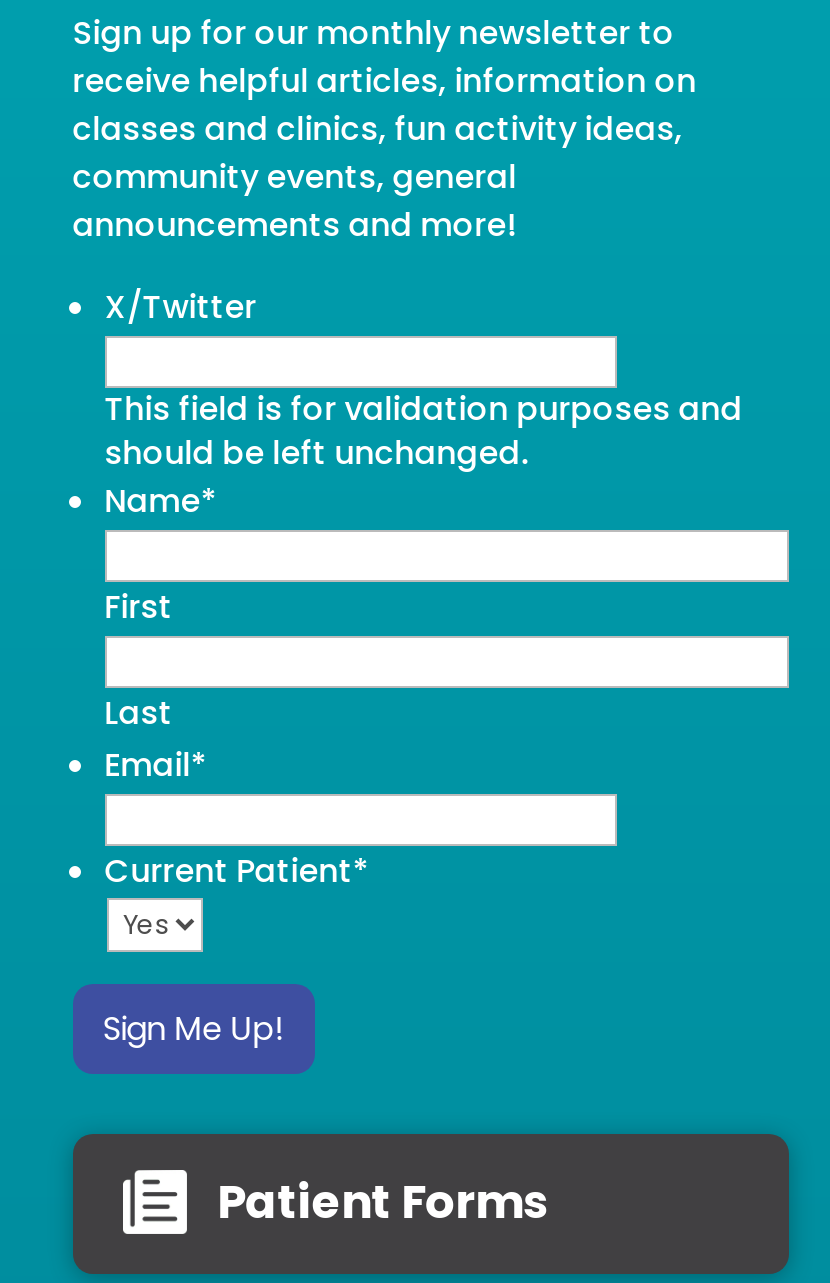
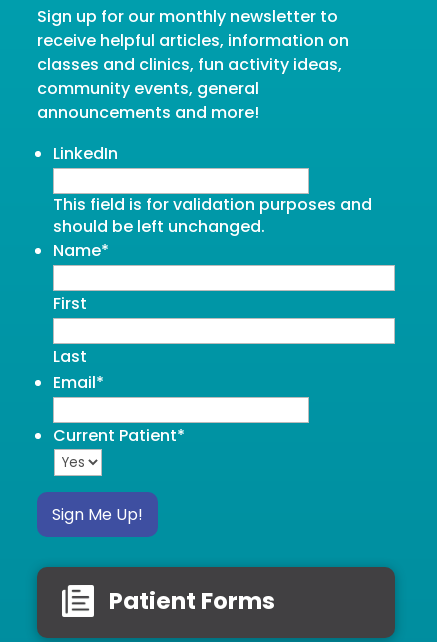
- X/Twitter
+ LinkedIn
